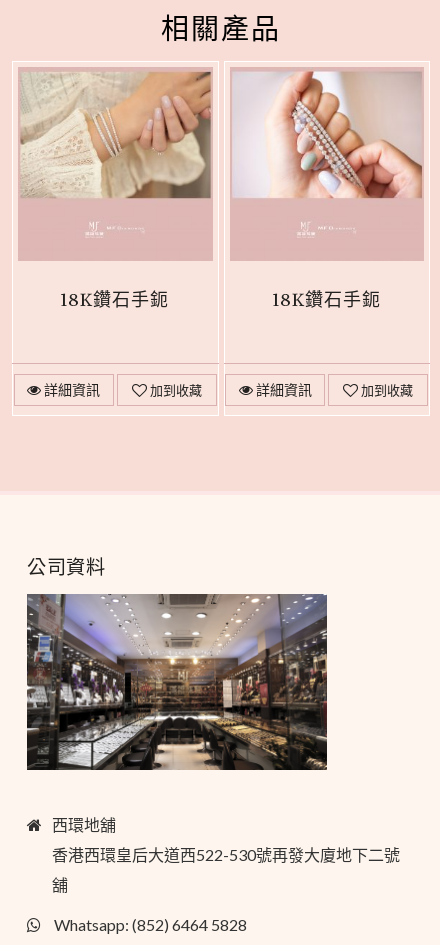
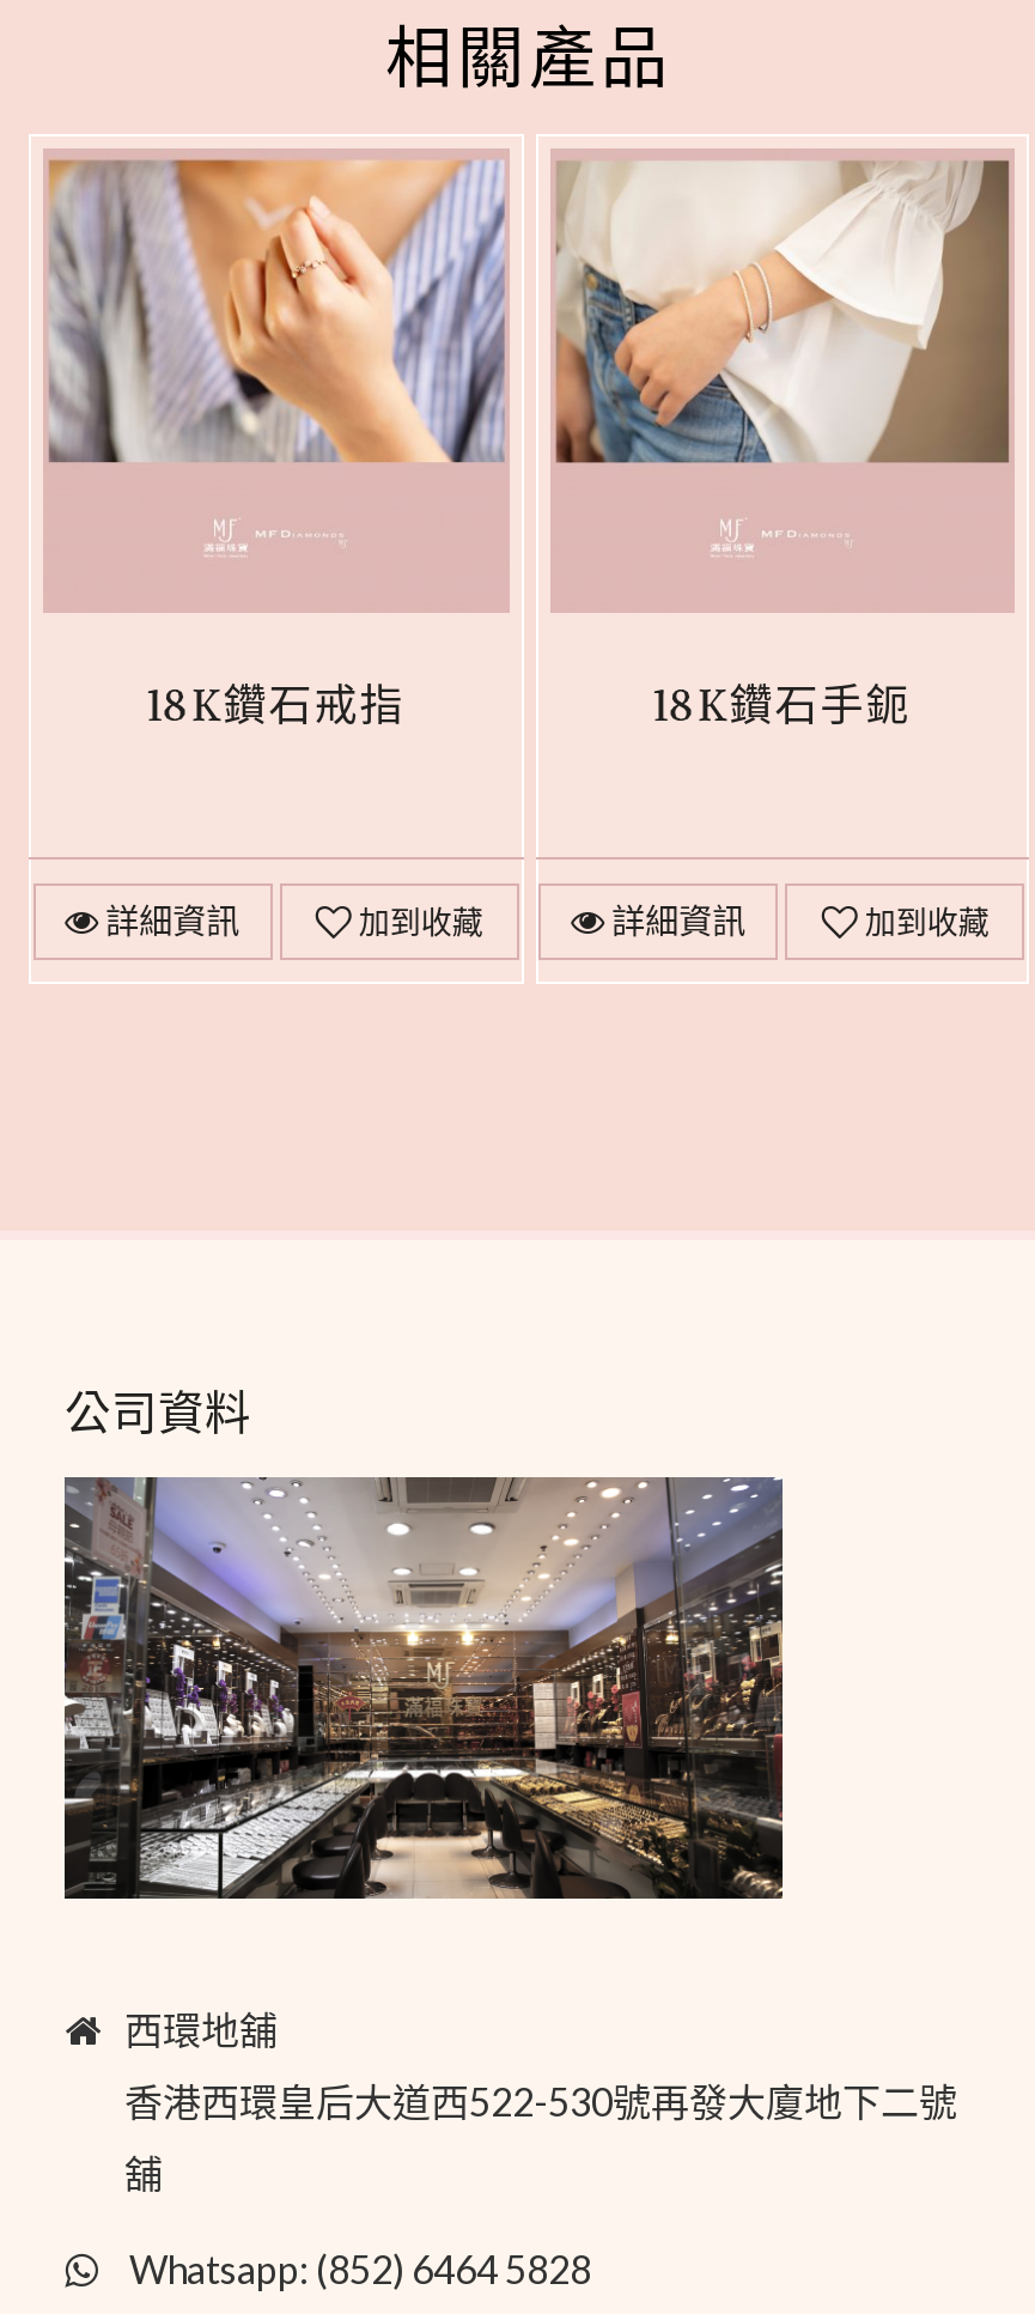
- [image]
+ [image]

- [image]
+ [image]

- 18K鑽石手鈪
+ 18K鑽石戒指
